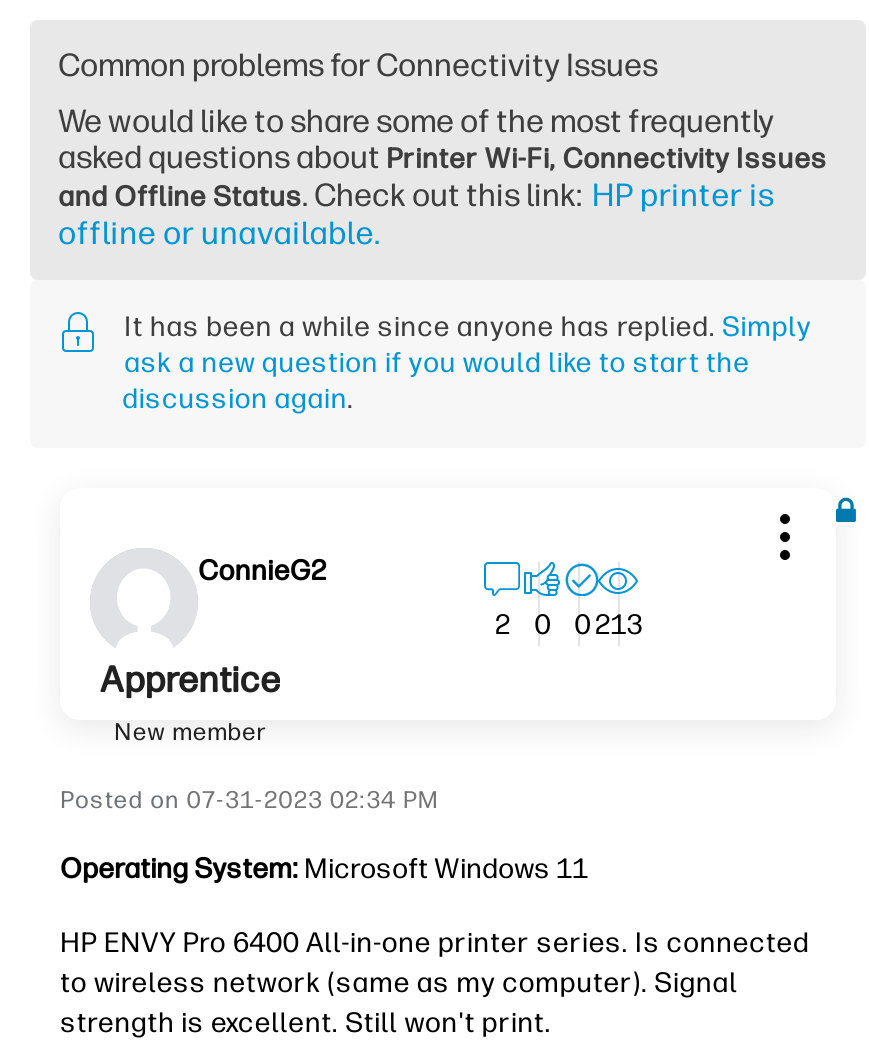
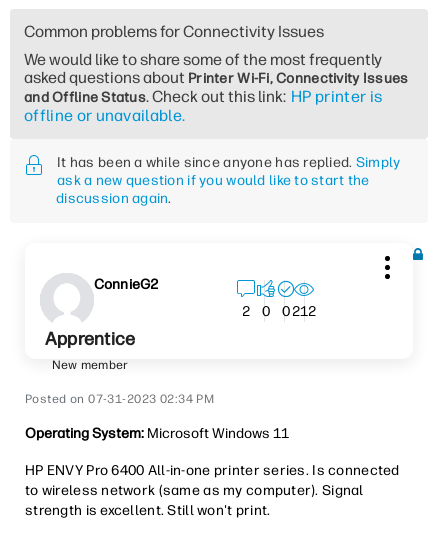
- 2 0 0 213
+ 2 0 0 212
